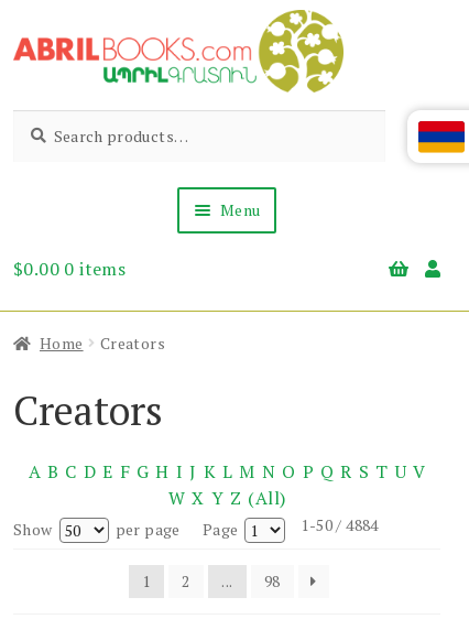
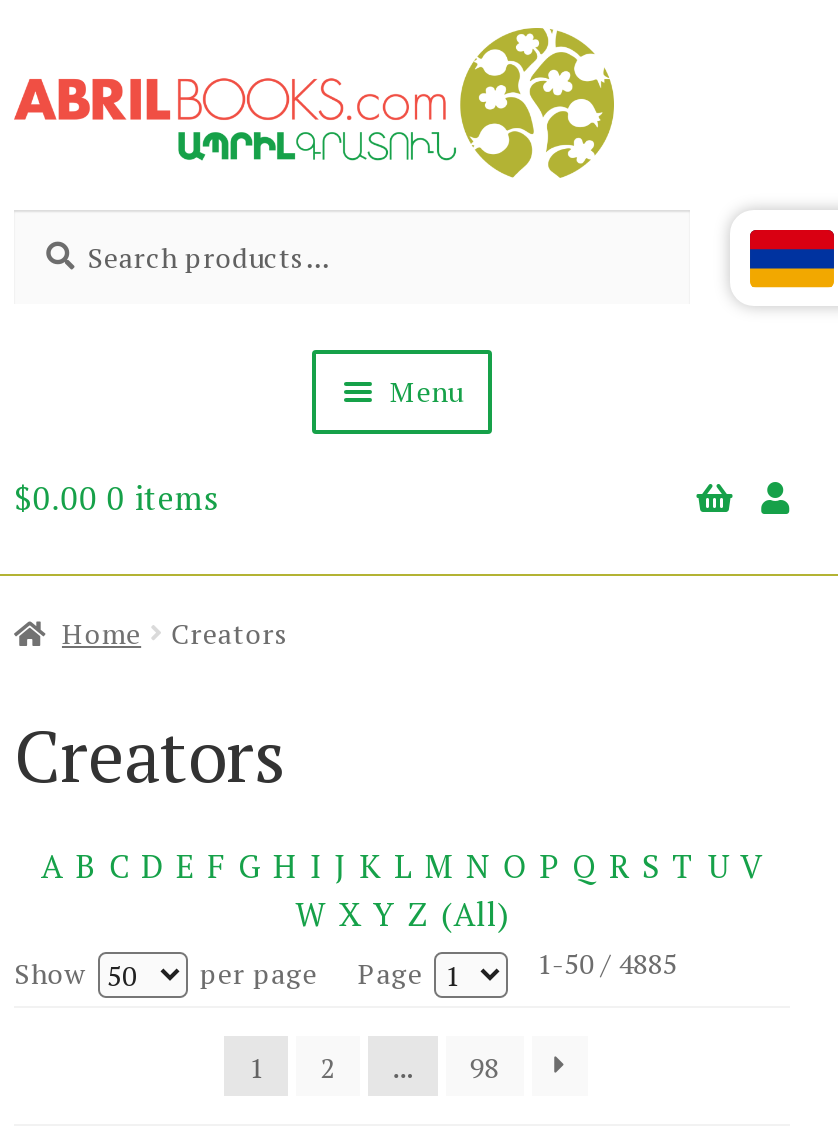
- 1-50 / 4884
+ 1-50 / 4885
